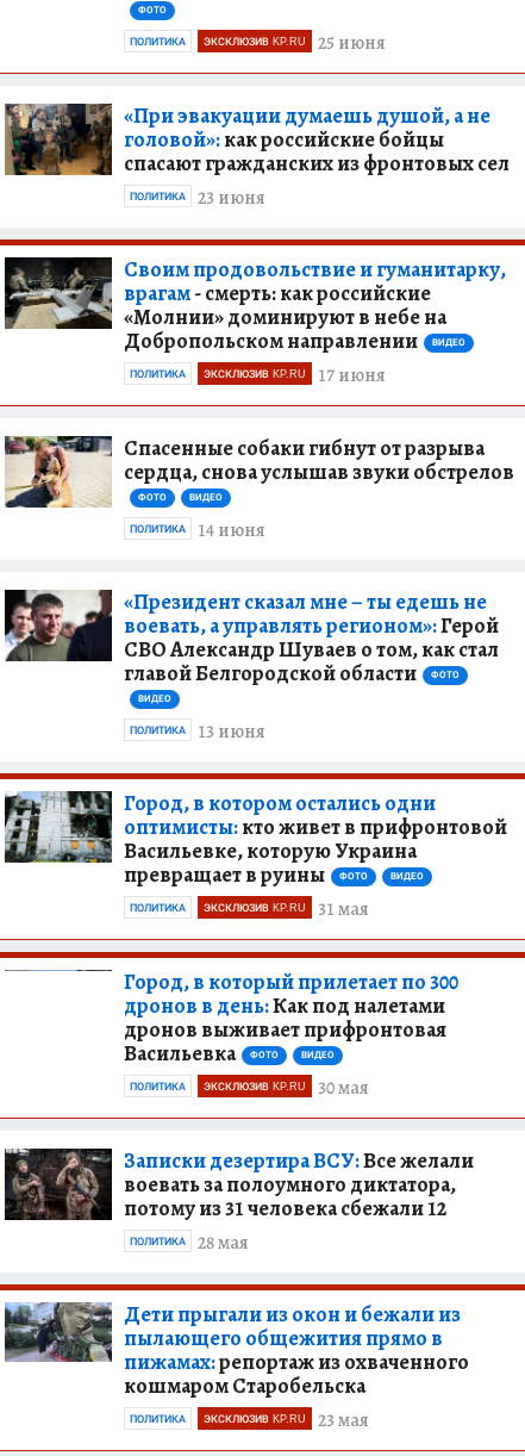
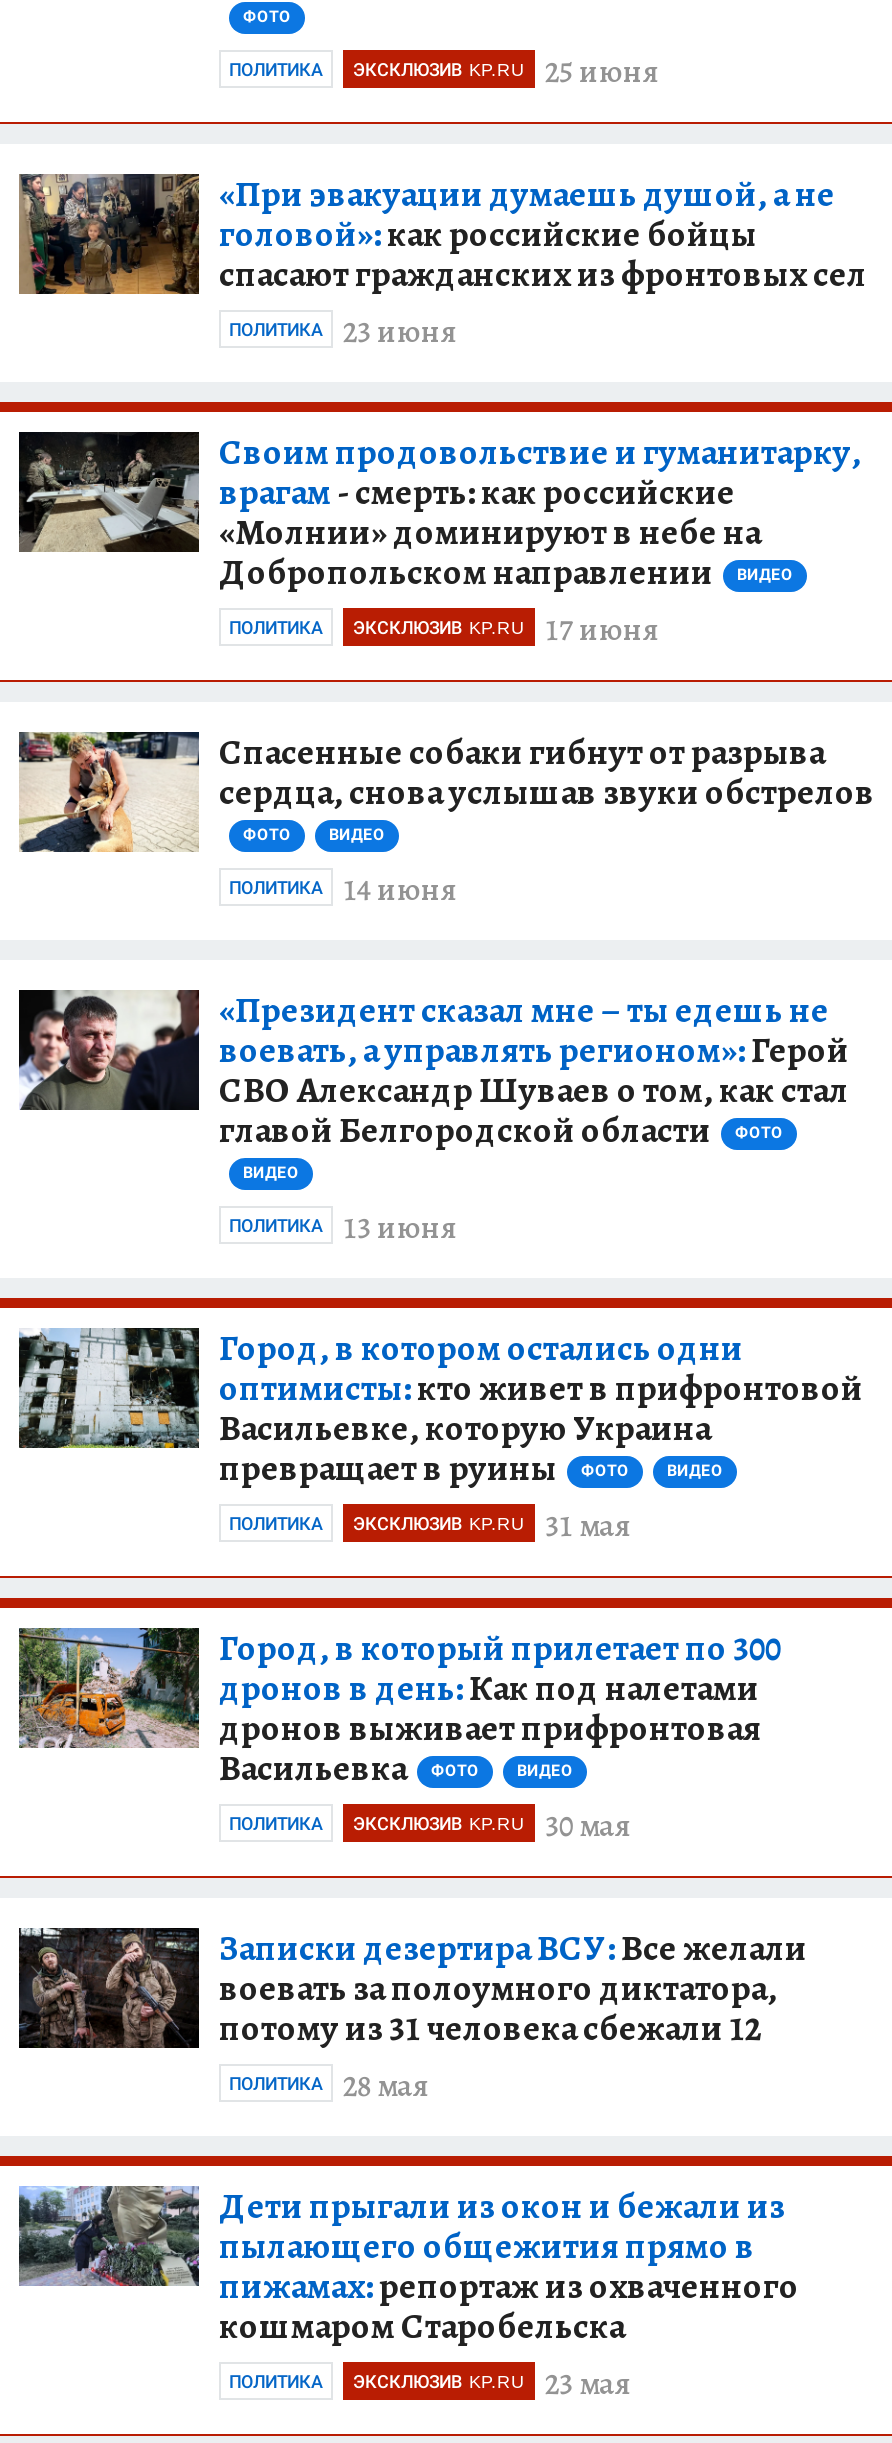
+ [image]
